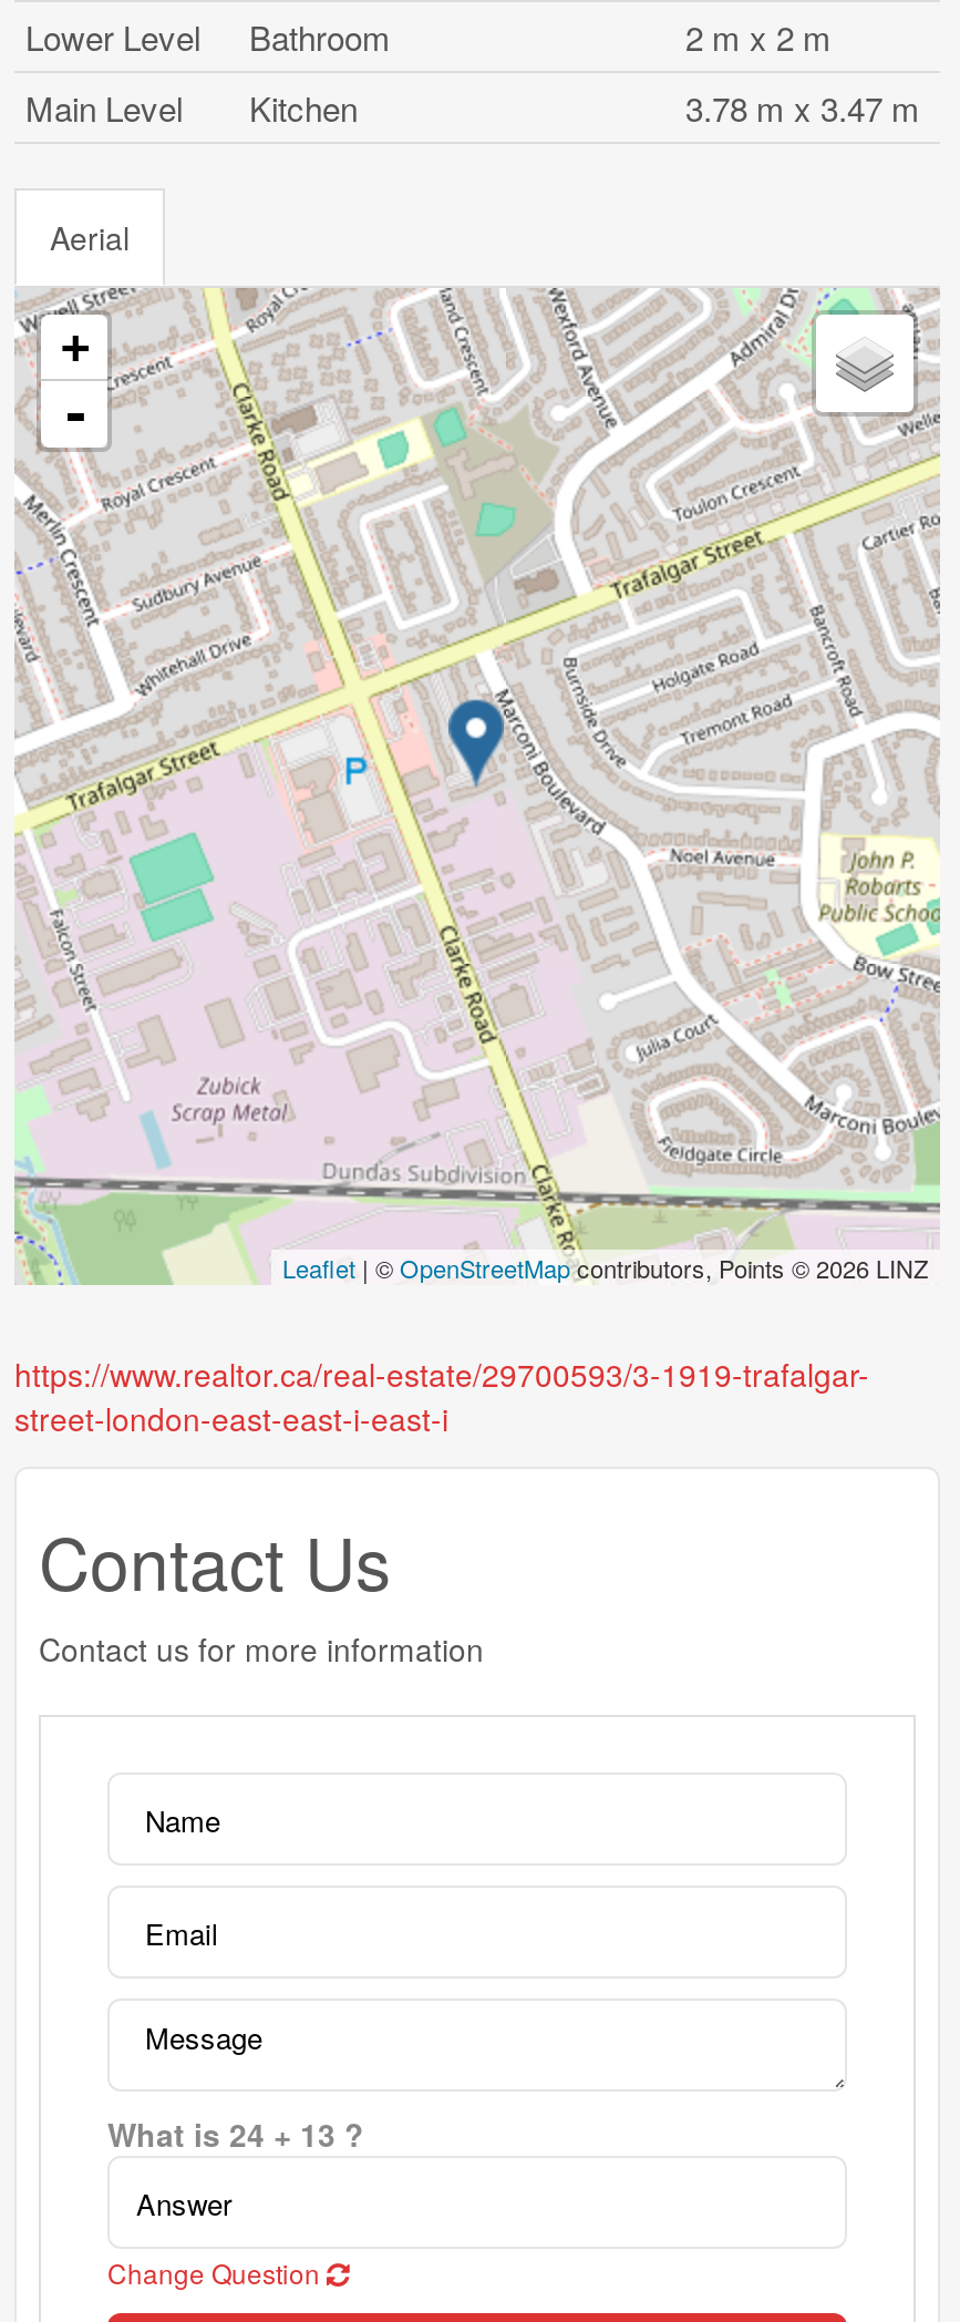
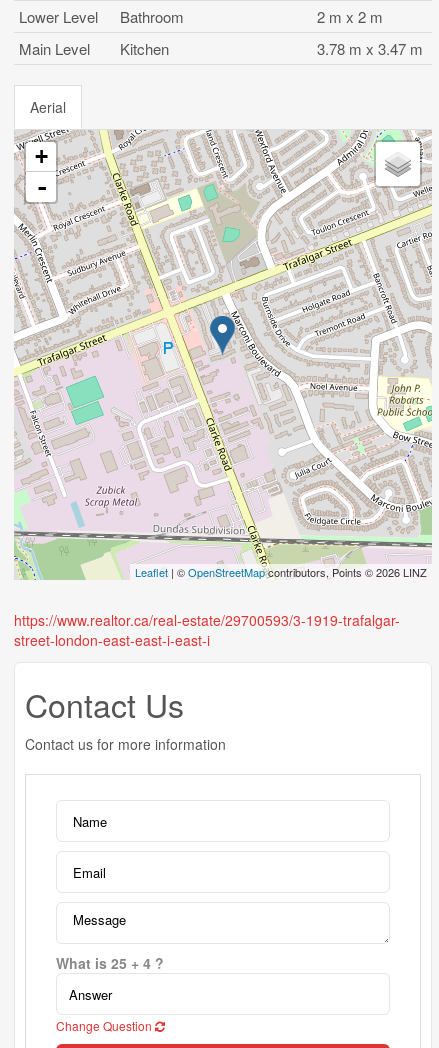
- What is 24 + 13 ?
+ What is 25 + 4 ?
